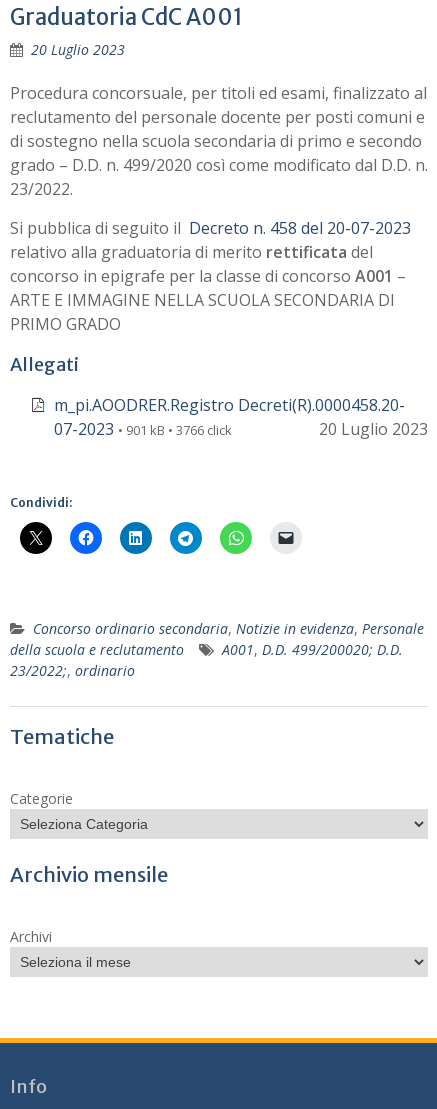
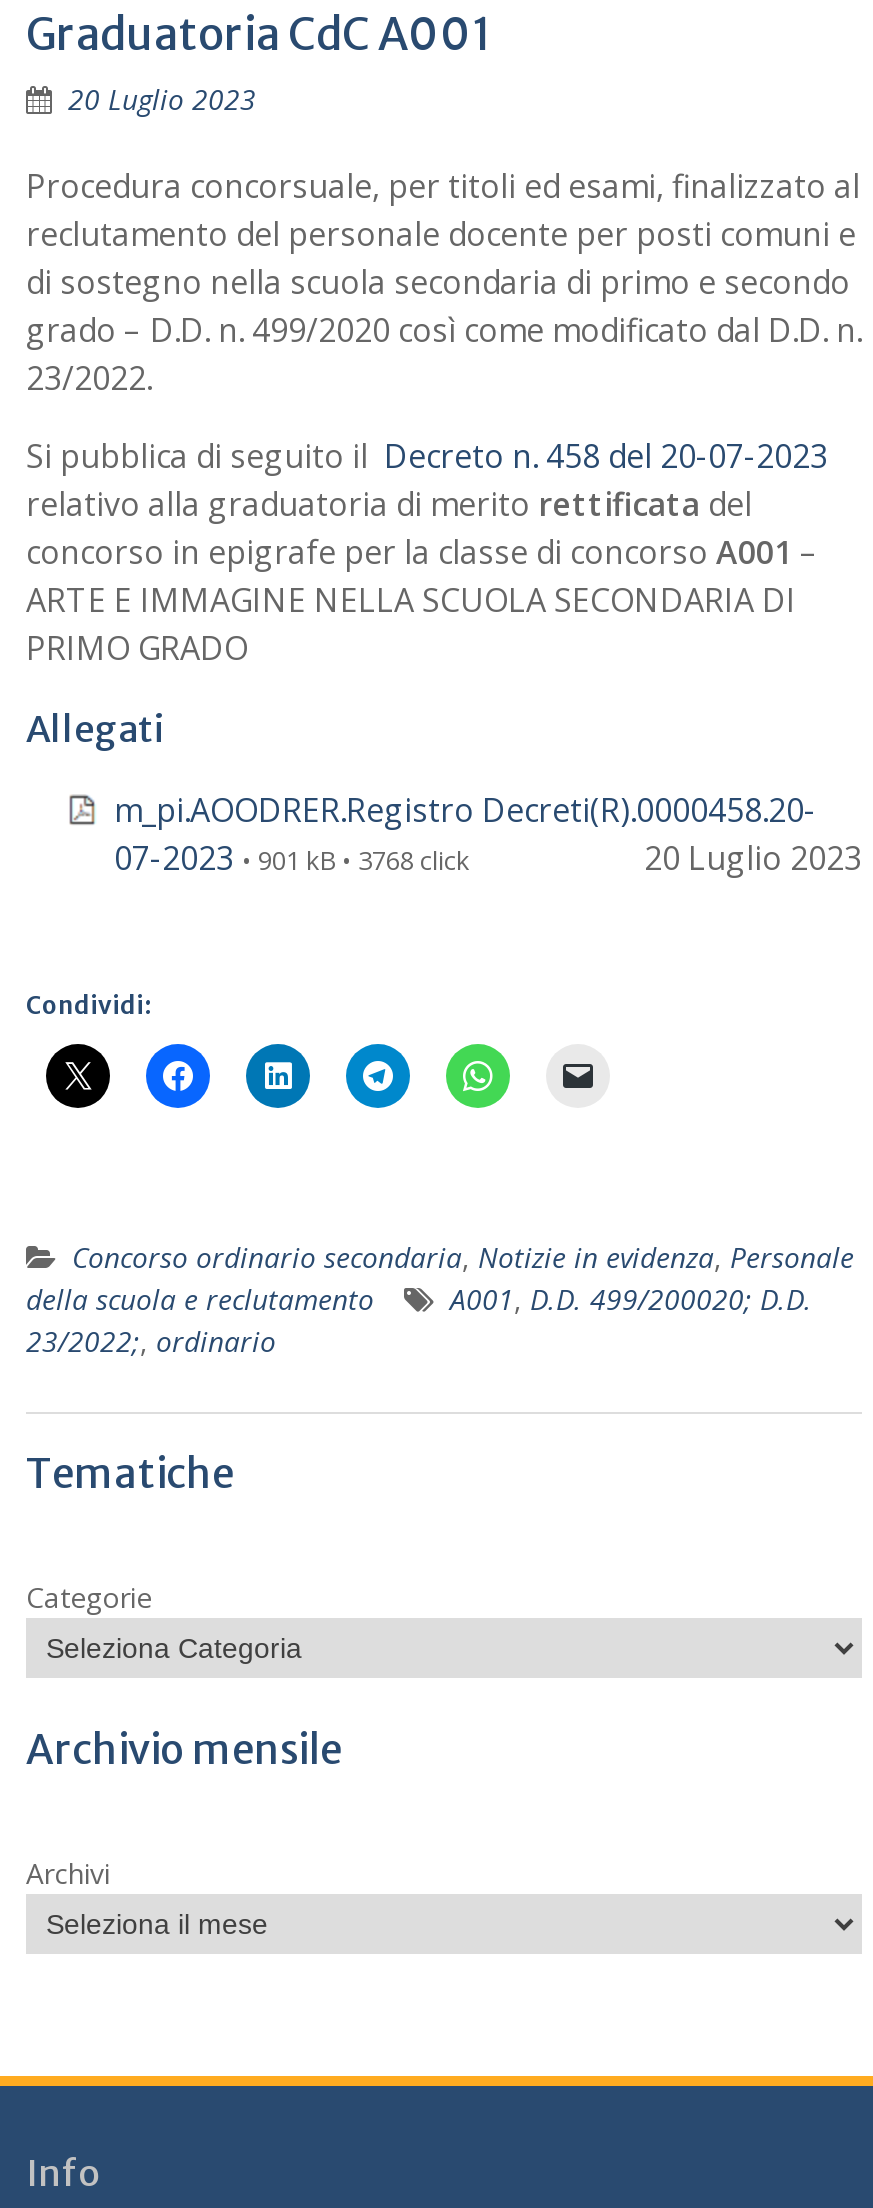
- 07-2023 • 901 kB • 3766 click
+ 07-2023 • 901 kB • 3768 click
